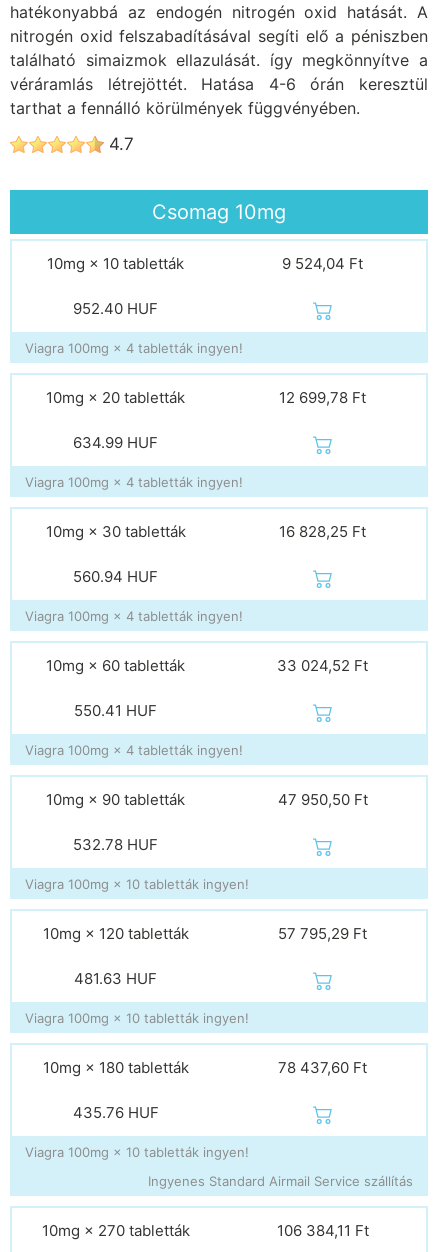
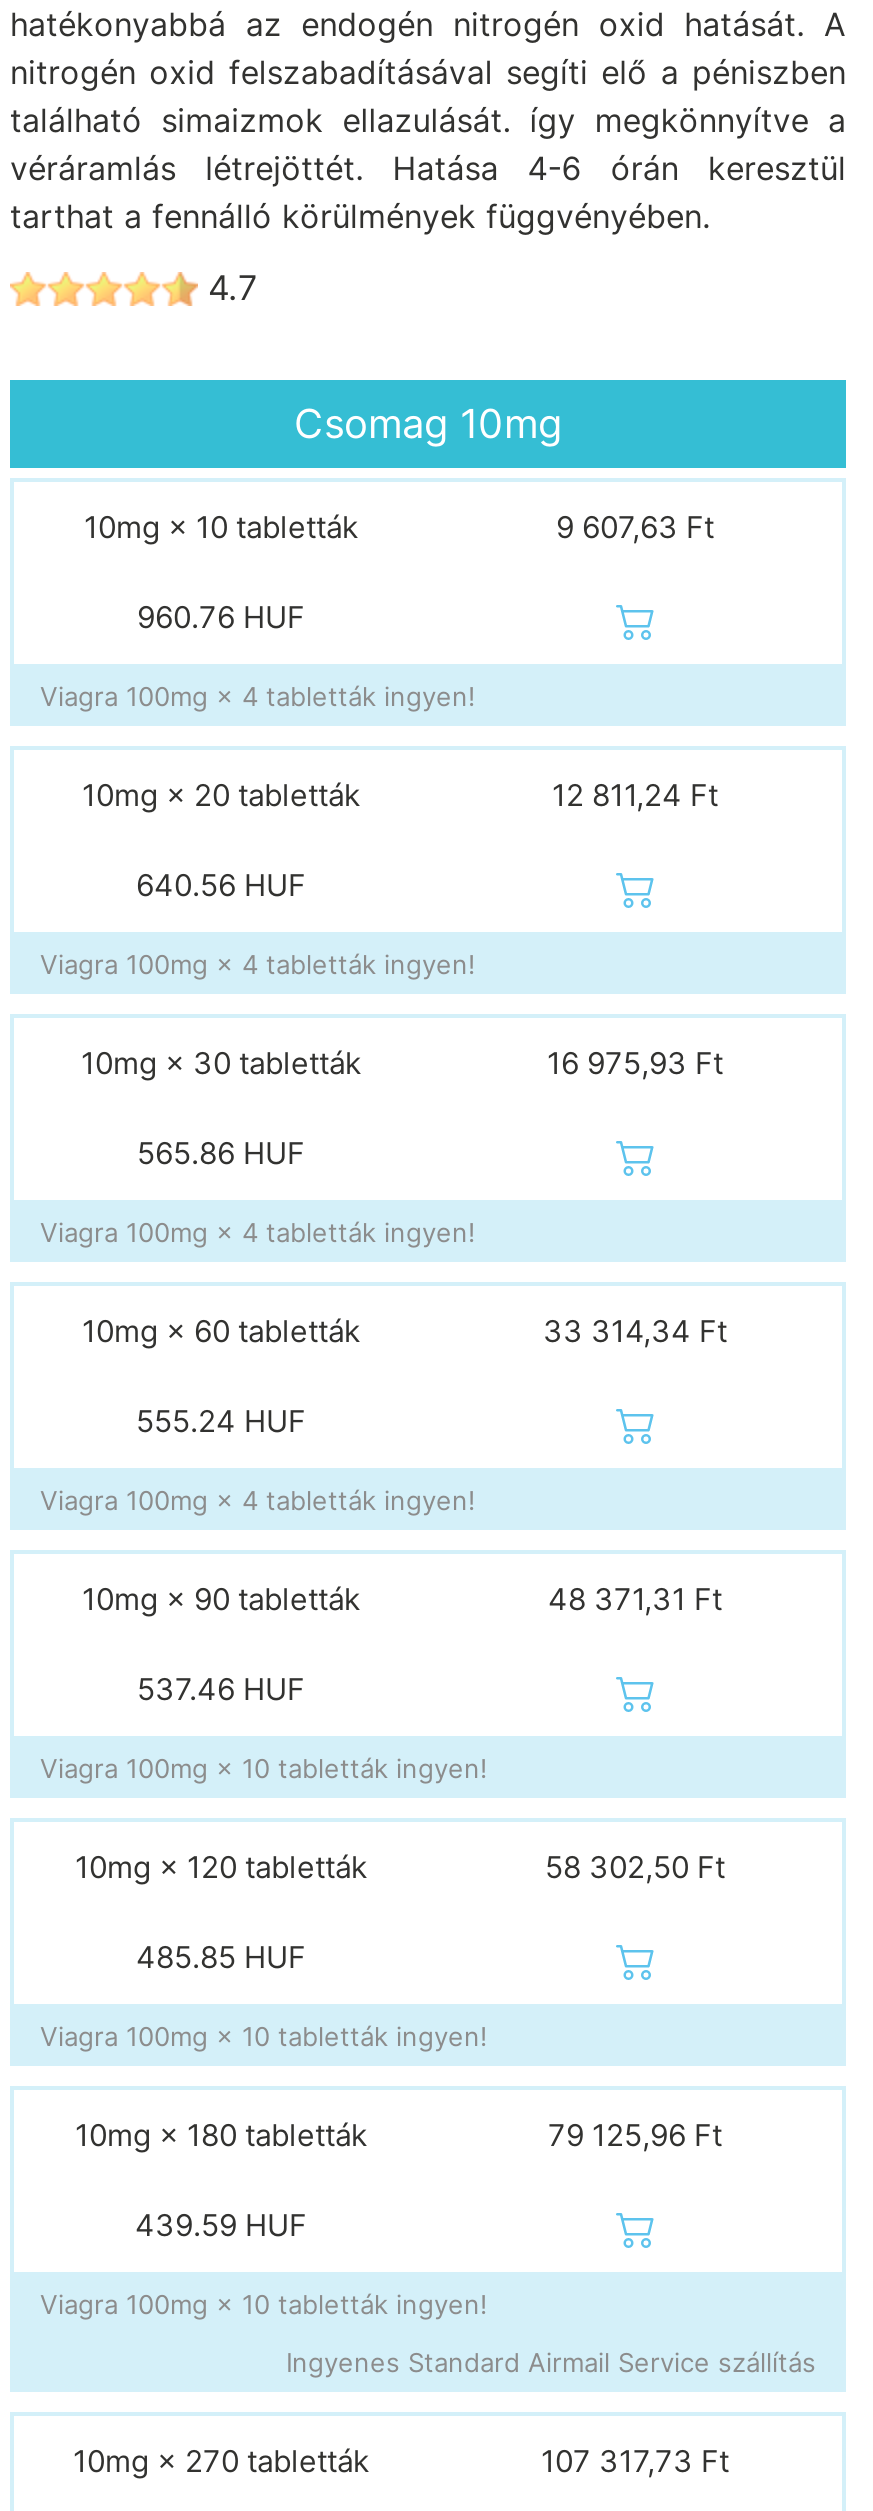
- 9 524,04 Ft
+ 9 607,63 Ft

- 952.40 HUF
+ 960.76 HUF

- 12 699,78 Ft
+ 12 811,24 Ft

- 634.99 HUF
+ 640.56 HUF

- 16 828,25 Ft
+ 16 975,93 Ft

- 560.94 HUF
+ 565.86 HUF

- 33 024,52 Ft
+ 33 314,34 Ft

- 550.41 HUF
+ 555.24 HUF

- 47 950,50 Ft
+ 48 371,31 Ft

- 532.78 HUF
+ 537.46 HUF

- 57 795,29 Ft
+ 58 302,50 Ft

- 481.63 HUF
+ 485.85 HUF

- 78 437,60 Ft
+ 79 125,96 Ft

- 435.76 HUF
+ 439.59 HUF

- 106 384,11 Ft
+ 107 317,73 Ft
